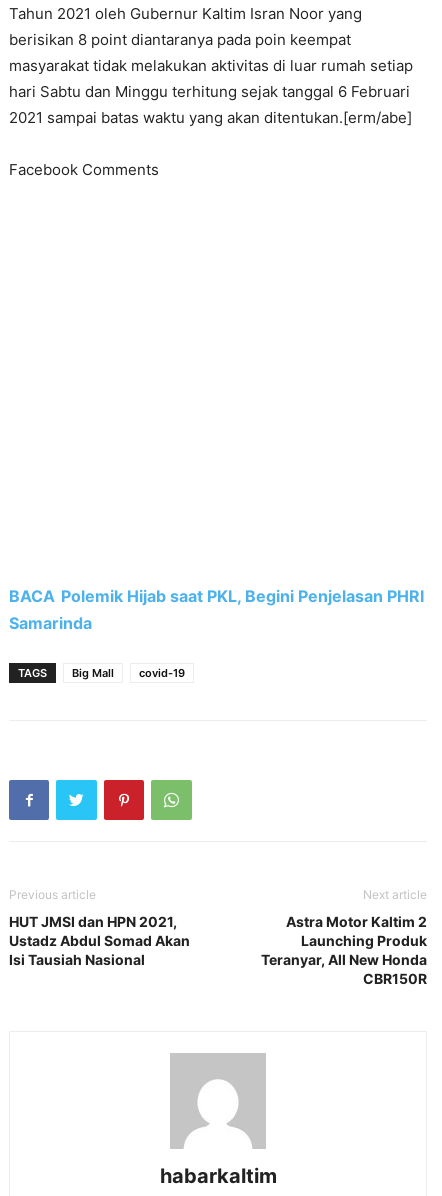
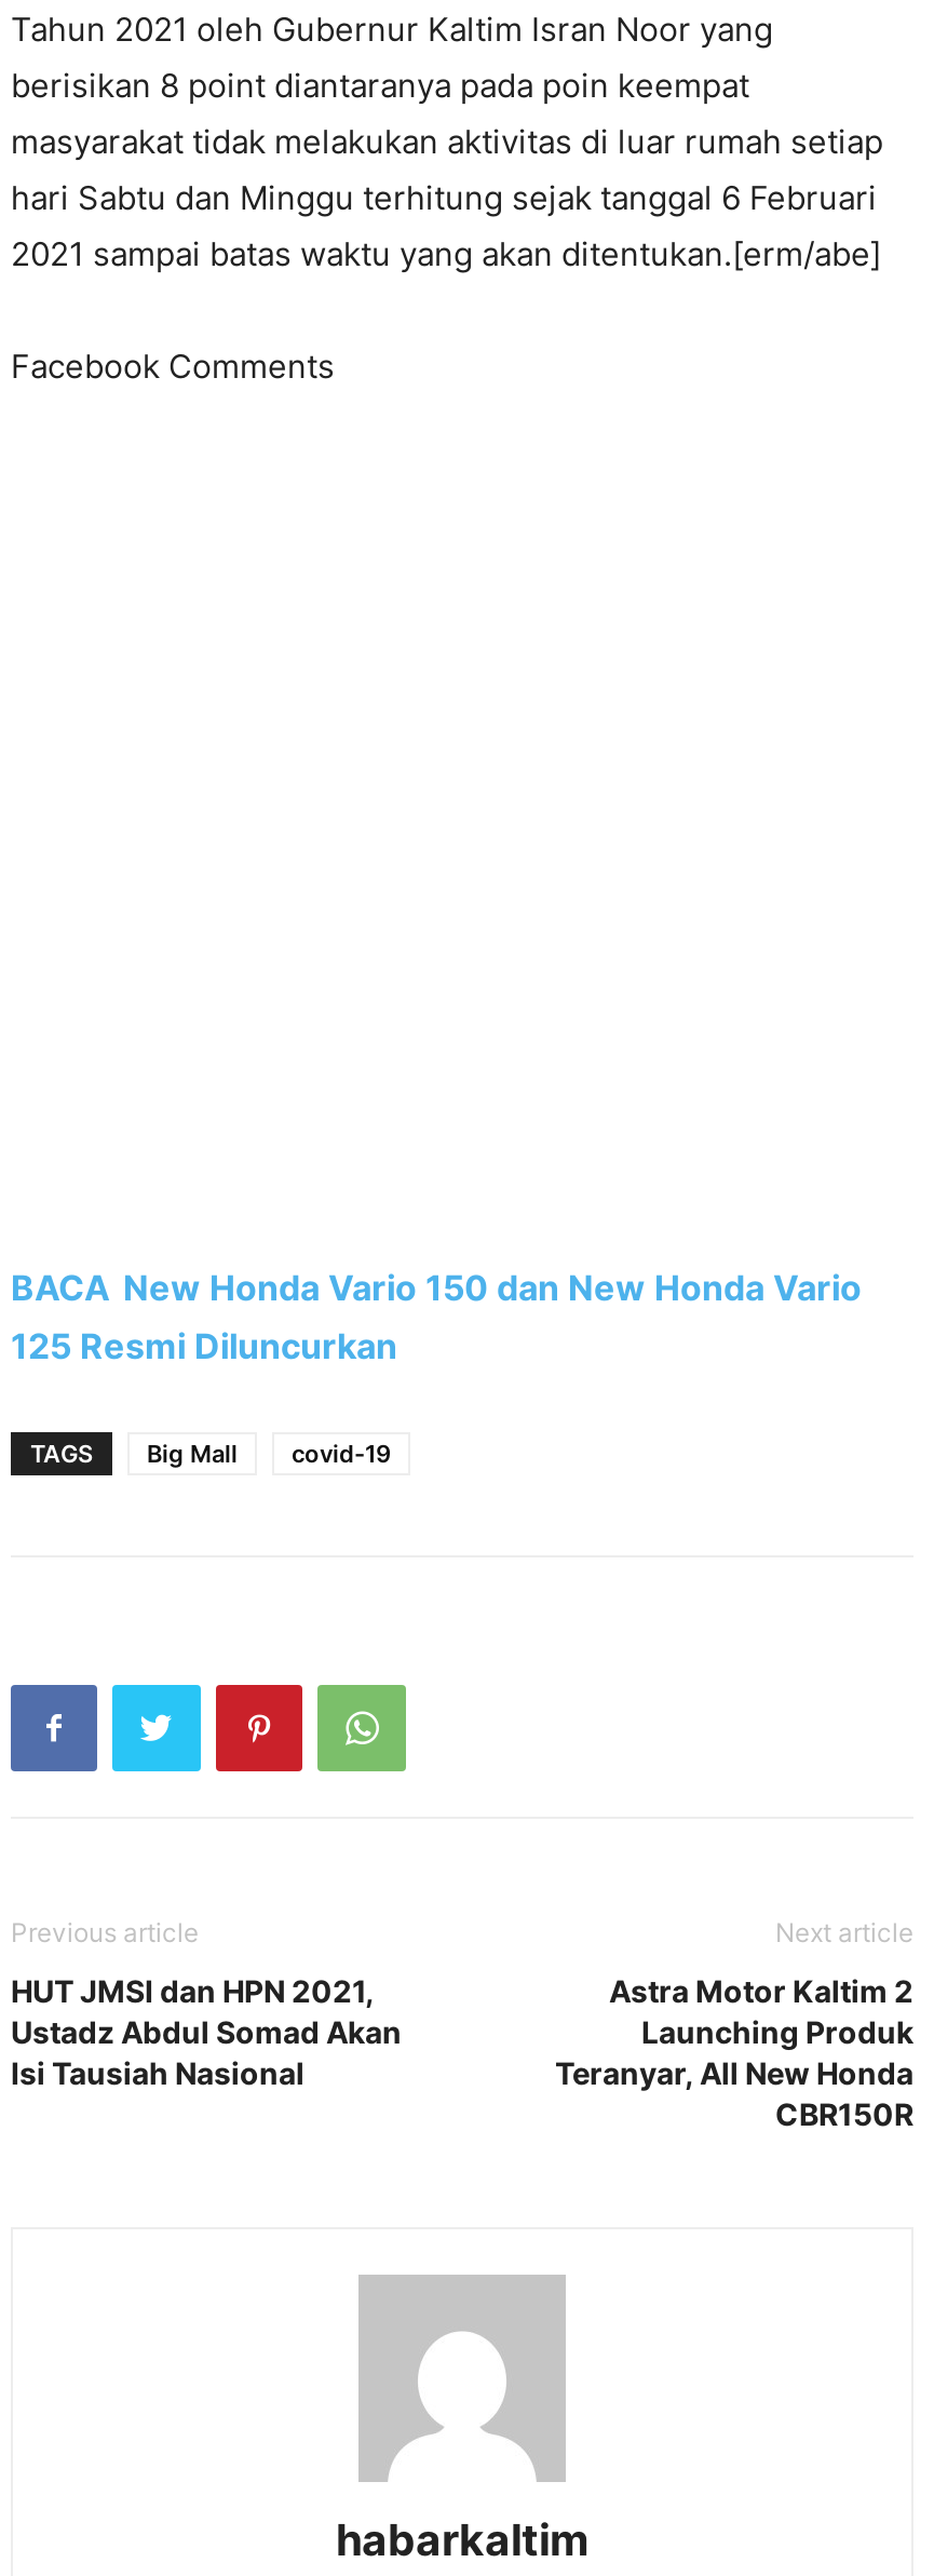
- BACA Polemik Hijab saat PKL, Begini Penjelasan PHRI
- Samarinda
+ BACA New Honda Vario 150 dan New Honda Vario
+ 125 Resmi Diluncurkan
